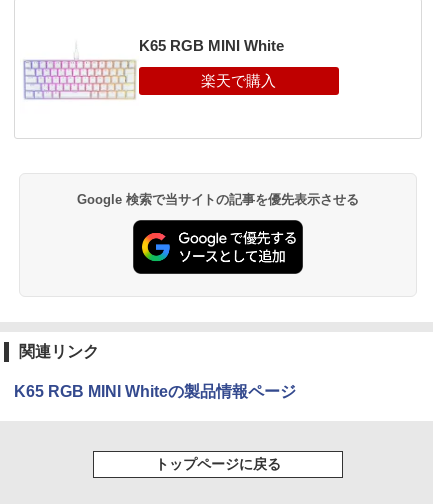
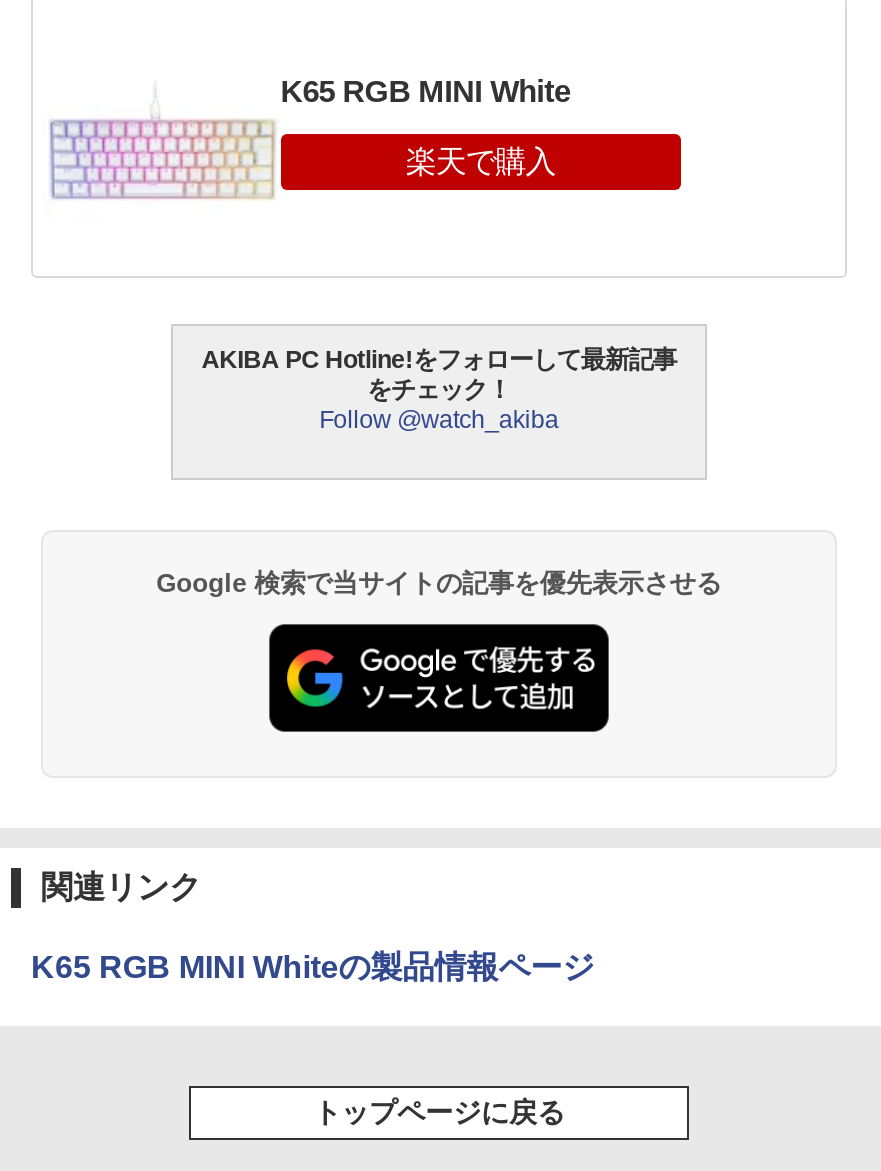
+ AKIBA PC Hotline!をフォローして最新記事
+ をチェック！
+ Follow @watch_akiba
